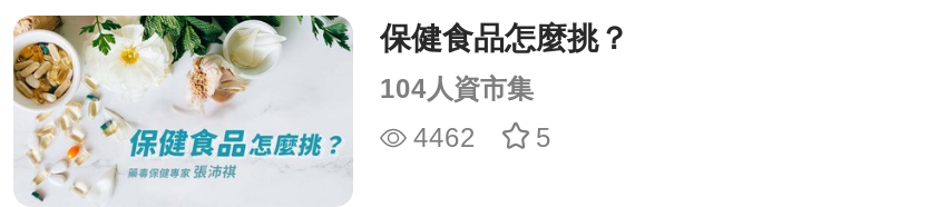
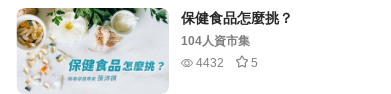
- 4462 5
+ 4432 5
